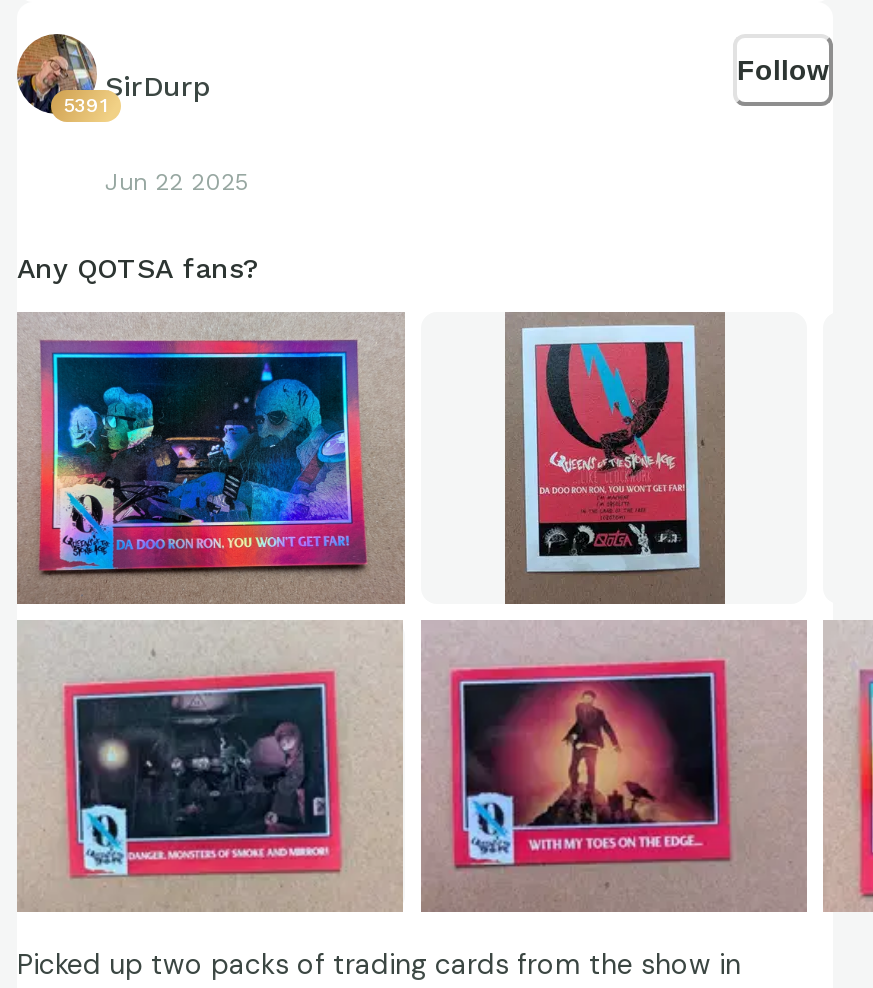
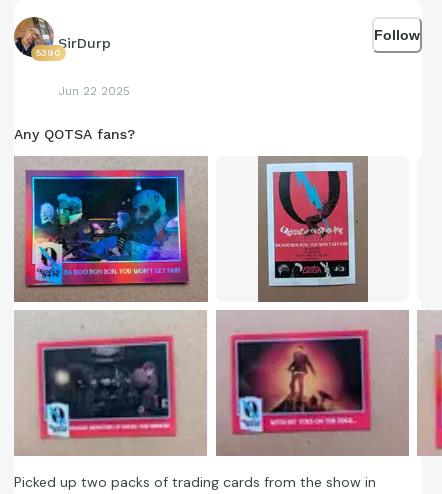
- 5391
+ 5390
